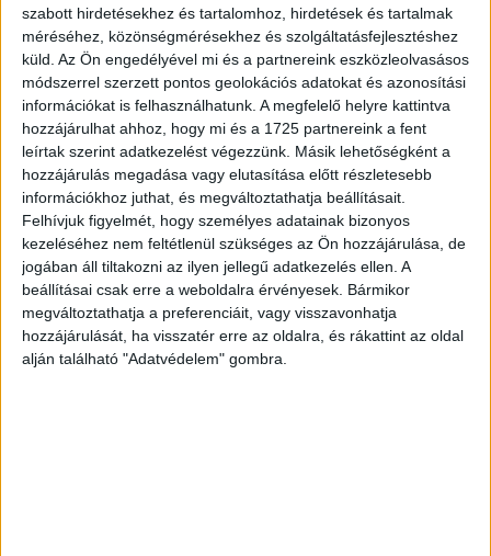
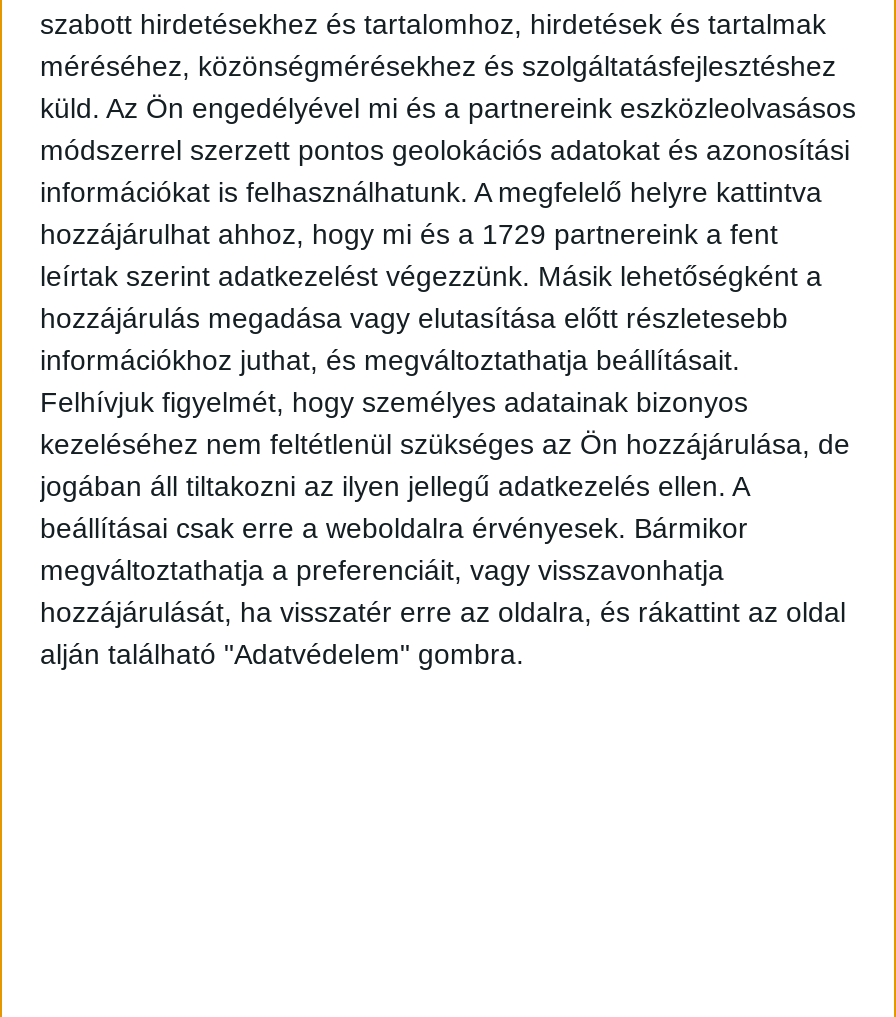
- hozzájárulhat ahhoz, hogy mi és a 1725 partnereink a fent
+ hozzájárulhat ahhoz, hogy mi és a 1729 partnereink a fent
